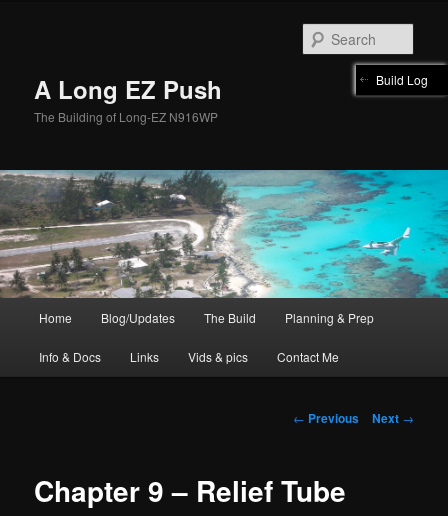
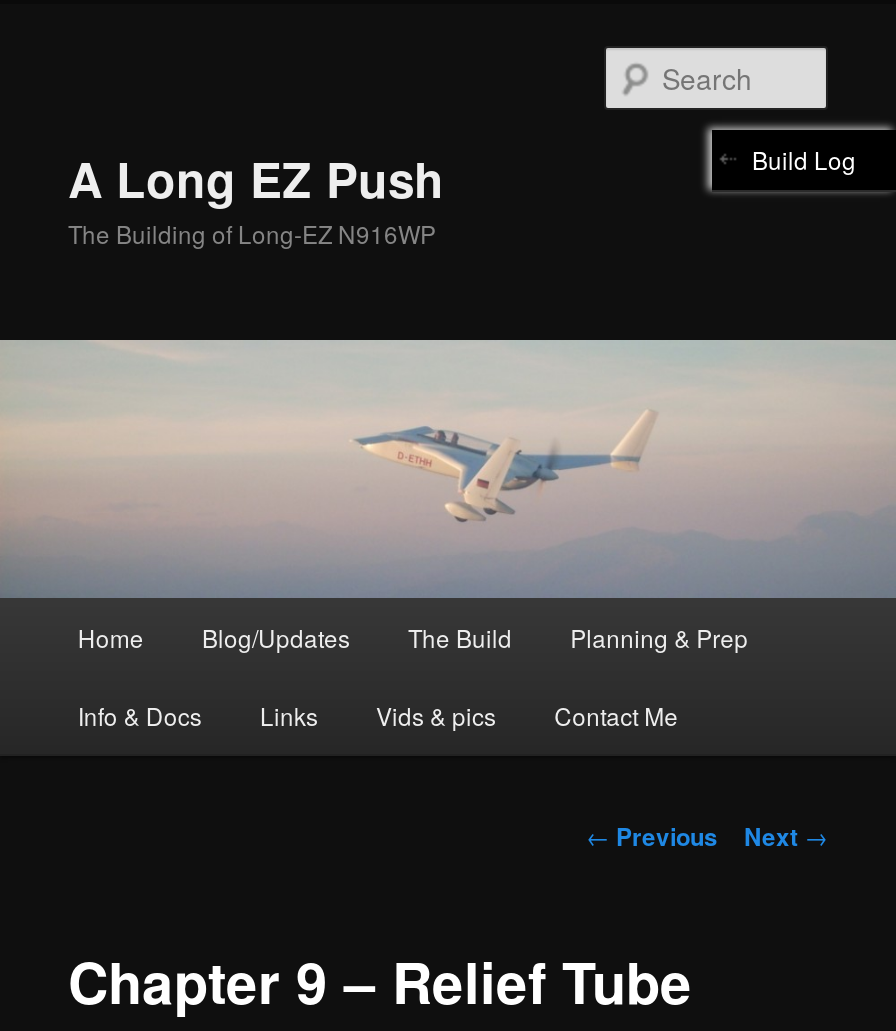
- [image]
+ [image]
